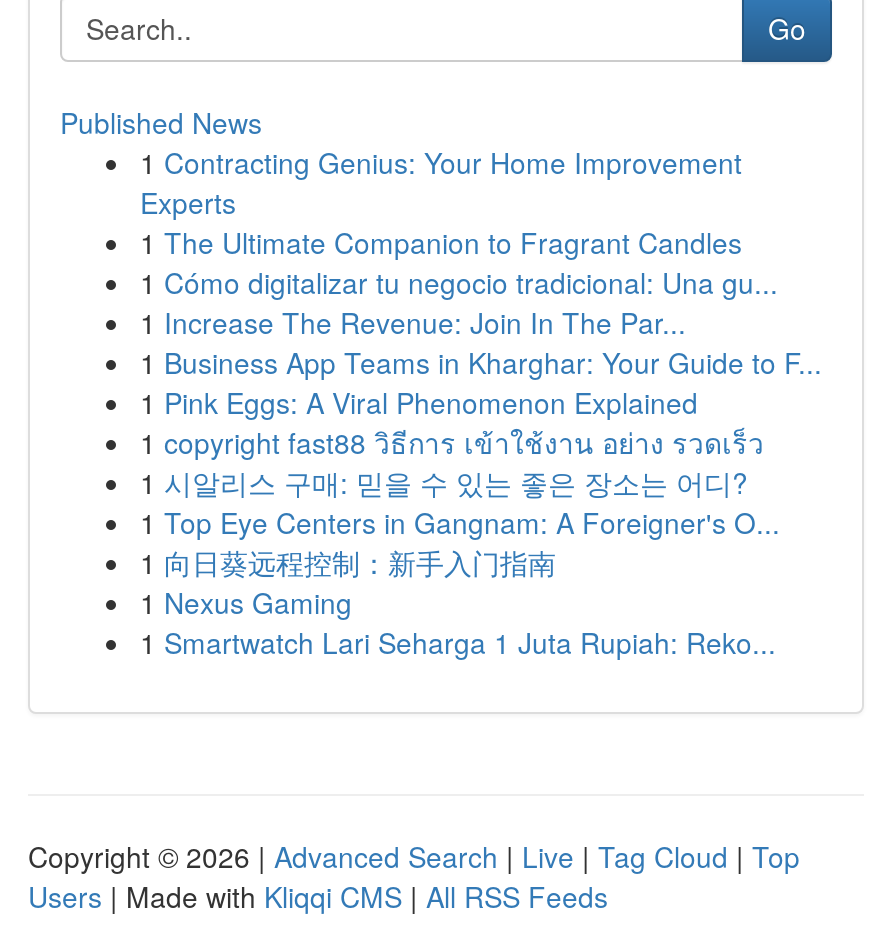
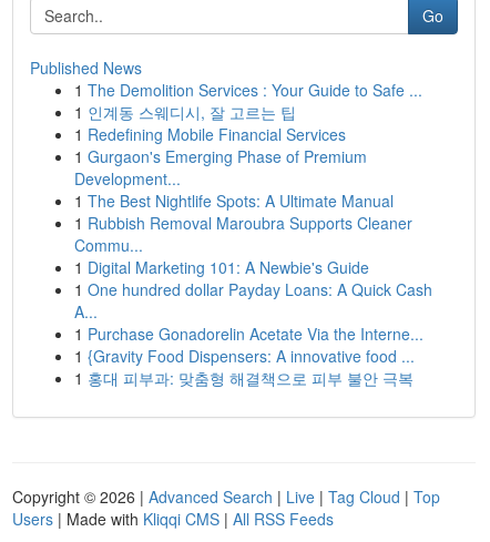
- 1 Contracting Genius: Your Home Improvement
- Experts
- 1 The Ultimate Companion to Fragrant Candles
- 1 Cómo digitalizar tu negocio tradicional: Una gu...
- 1 Increase The Revenue: Join In The Par...
- 1 Business App Teams in Kharghar: Your Guide to F...
- 1 Pink Eggs: A Viral Phenomenon Explained
- 1 copyright fast88 วิธีการ เข้าใช้งาน อย่าง รวดเร็ว
- 1 시알리스 구매: 믿을 수 있는 좋은 장소는 어디?
- 1 Top Eye Centers in Gangnam: A Foreigner's O...
- 1 向日葵远程控制：新手入门指南
- 1 Nexus Gaming
- 1 Smartwatch Lari Seharga 1 Juta Rupiah: Reko...
+ 1 The Demolition Services : Your Guide to Safe ...
+ 1 인계동 스웨디시, 잘 고르는 팁
+ 1 Redefining Mobile Financial Services
+ 1 Gurgaon's Emerging Phase of Premium
+ Development...
+ 1 The Best Nightlife Spots: A Ultimate Manual
+ 1 Rubbish Removal Maroubra Supports Cleaner
+ Commu...
+ 1 Digital Marketing 101: A Newbie's Guide
+ 1 One hundred dollar Payday Loans: A Quick Cash
+ A...
+ 1 Purchase Gonadorelin Acetate Via the Interne...
+ 1 {Gravity Food Dispensers: A innovative food ...
+ 1 홍대 피부과: 맞춤형 해결책으로 피부 불안 극복
